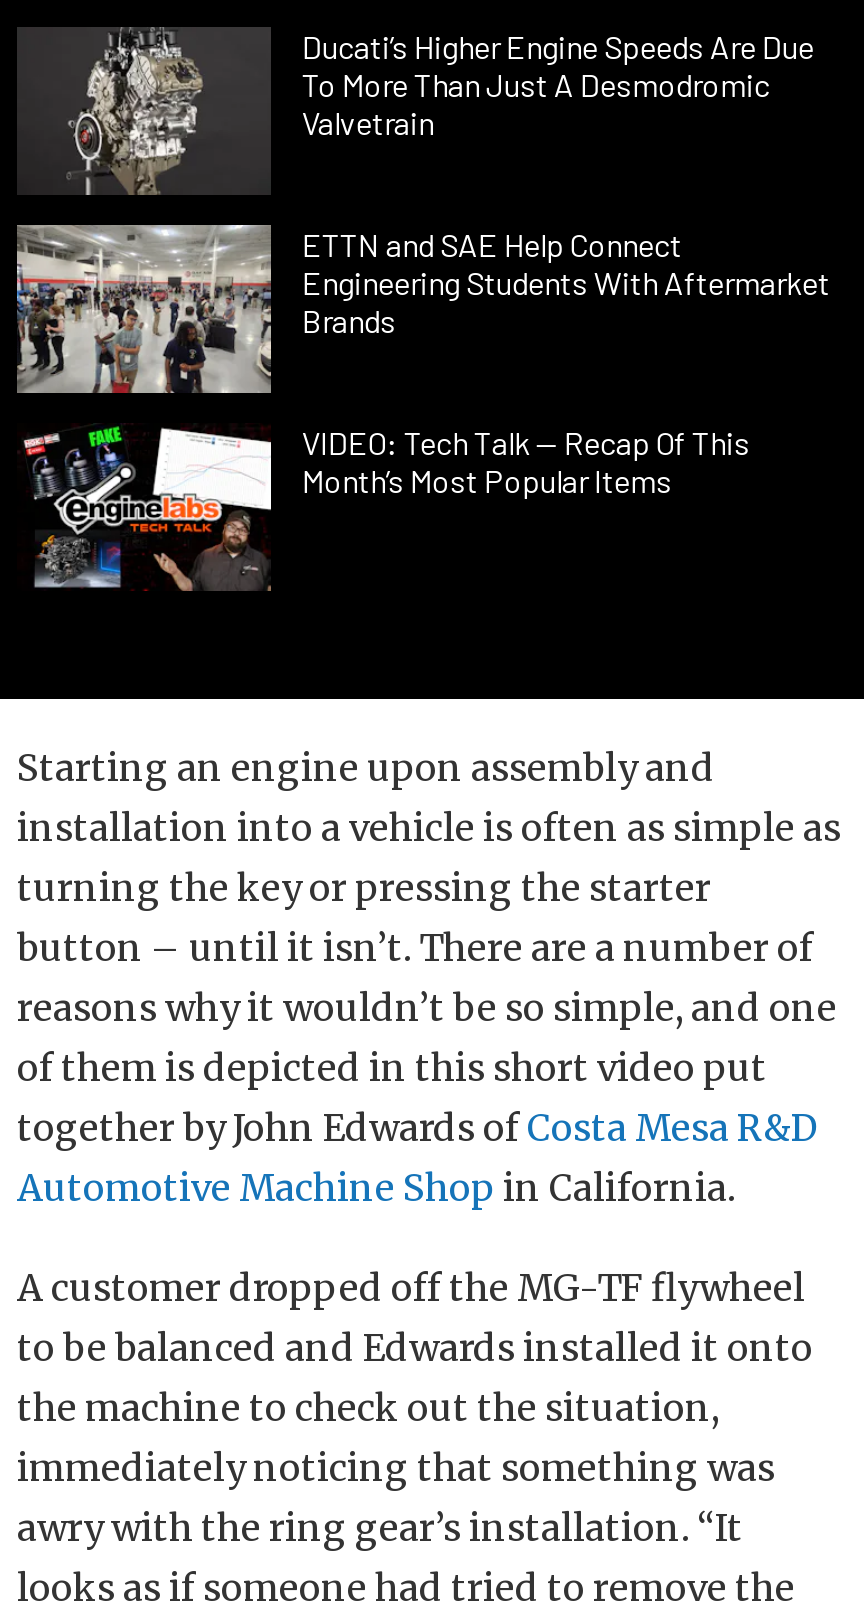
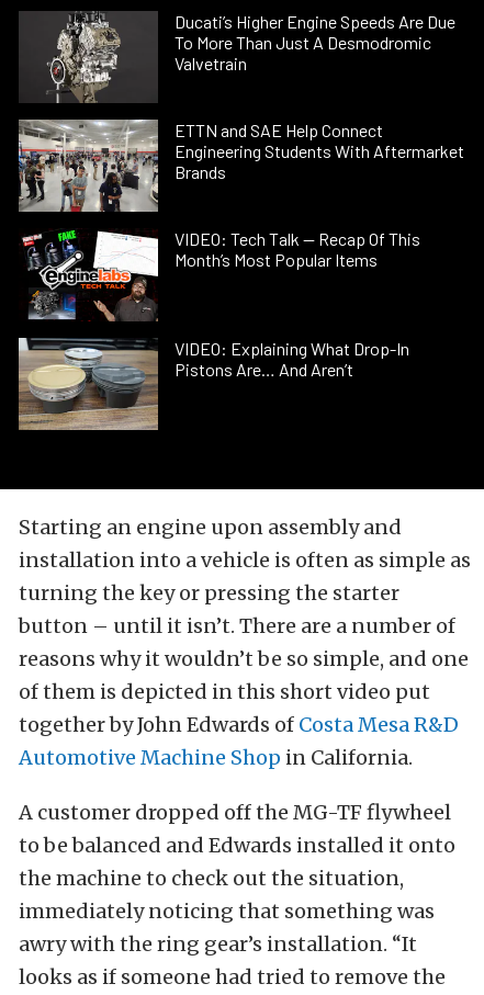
+ [image]
+ VIDEO: Explaining What Drop-In
+ Pistons Are… And Aren’t
